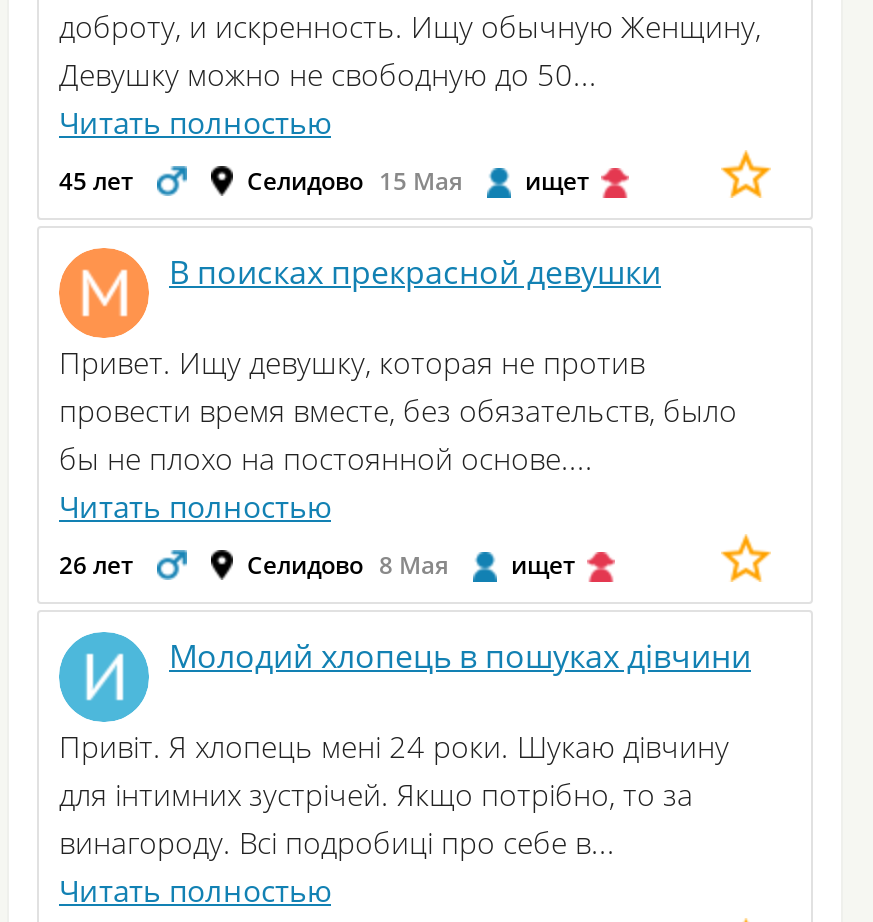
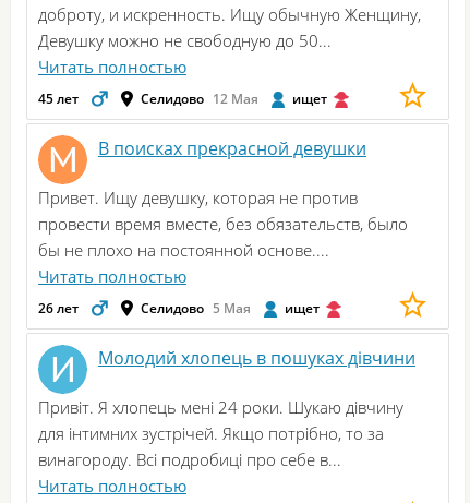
- Селидово 15 Мая ищет
+ Селидово 12 Мая ищет

- Селидово 8 Мая ищет
+ Селидово 5 Мая ищет
